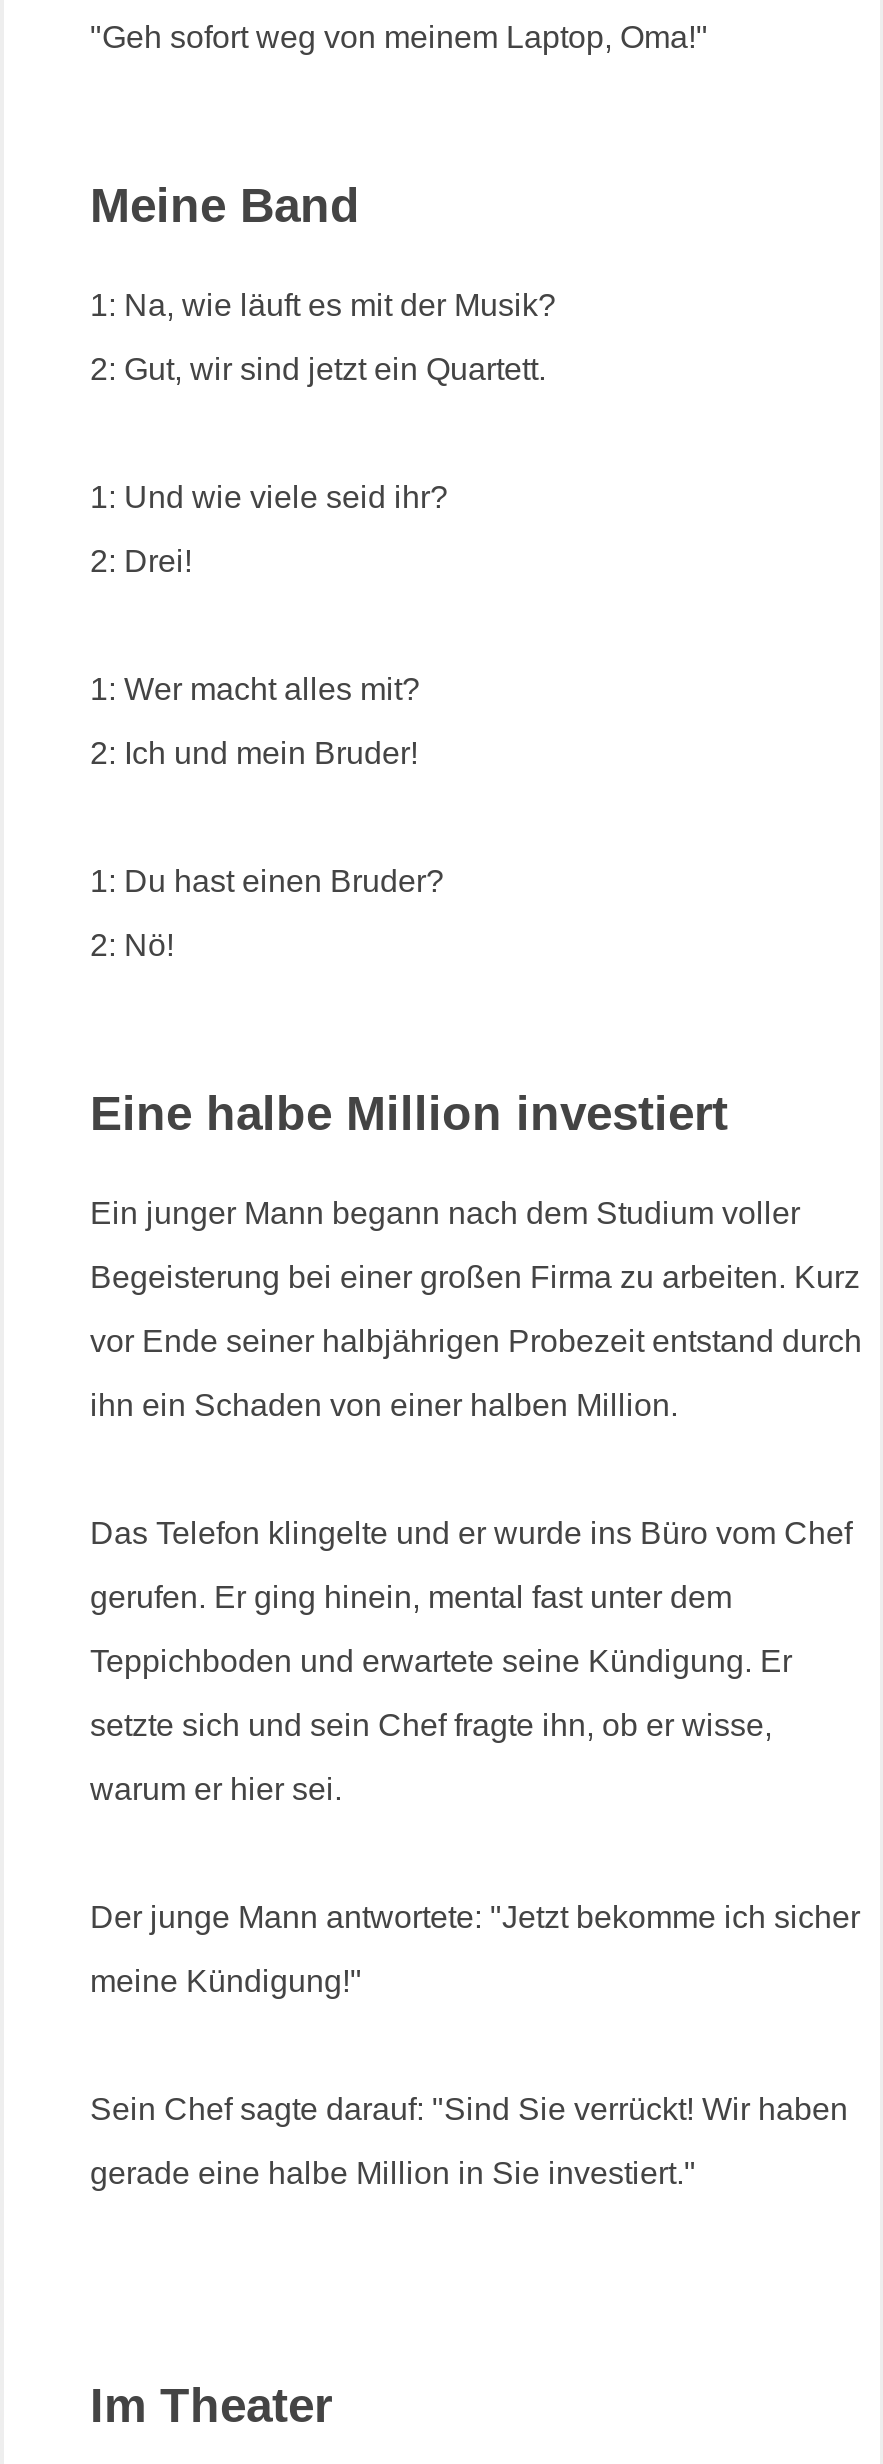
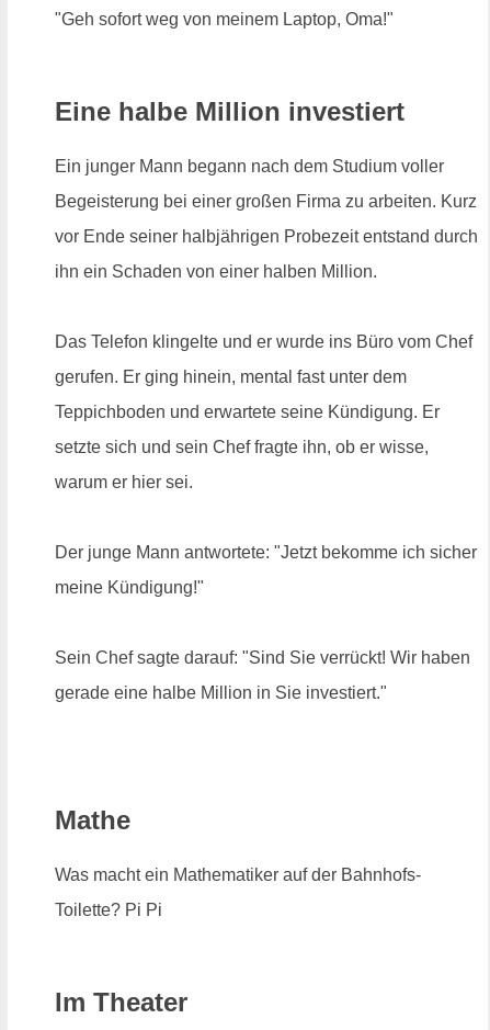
- Meine Band
- 1: Na, wie läuft es mit der Musik?
- 2: Gut, wir sind jetzt ein Quartett.

- 1: Und wie viele seid ihr?
- 2: Drei!

- 1: Wer macht alles mit?
- 2: Ich und mein Bruder!

- 1: Du hast einen Bruder?
- 2: Nö!

moved up: Eine halbe Million investiert | Ein junger Mann begann nach dem Studium voller | Begeisterung bei einer großen Firma zu arbeiten. Kurz | ... | Sein Chef sagte darauf: "Sind Sie verrückt! Wir haben | gerade eine halbe Million in Sie investiert."

+ Mathe
+ Was macht ein Mathematiker auf der Bahnhofs-
+ Toilette? Pi Pi
